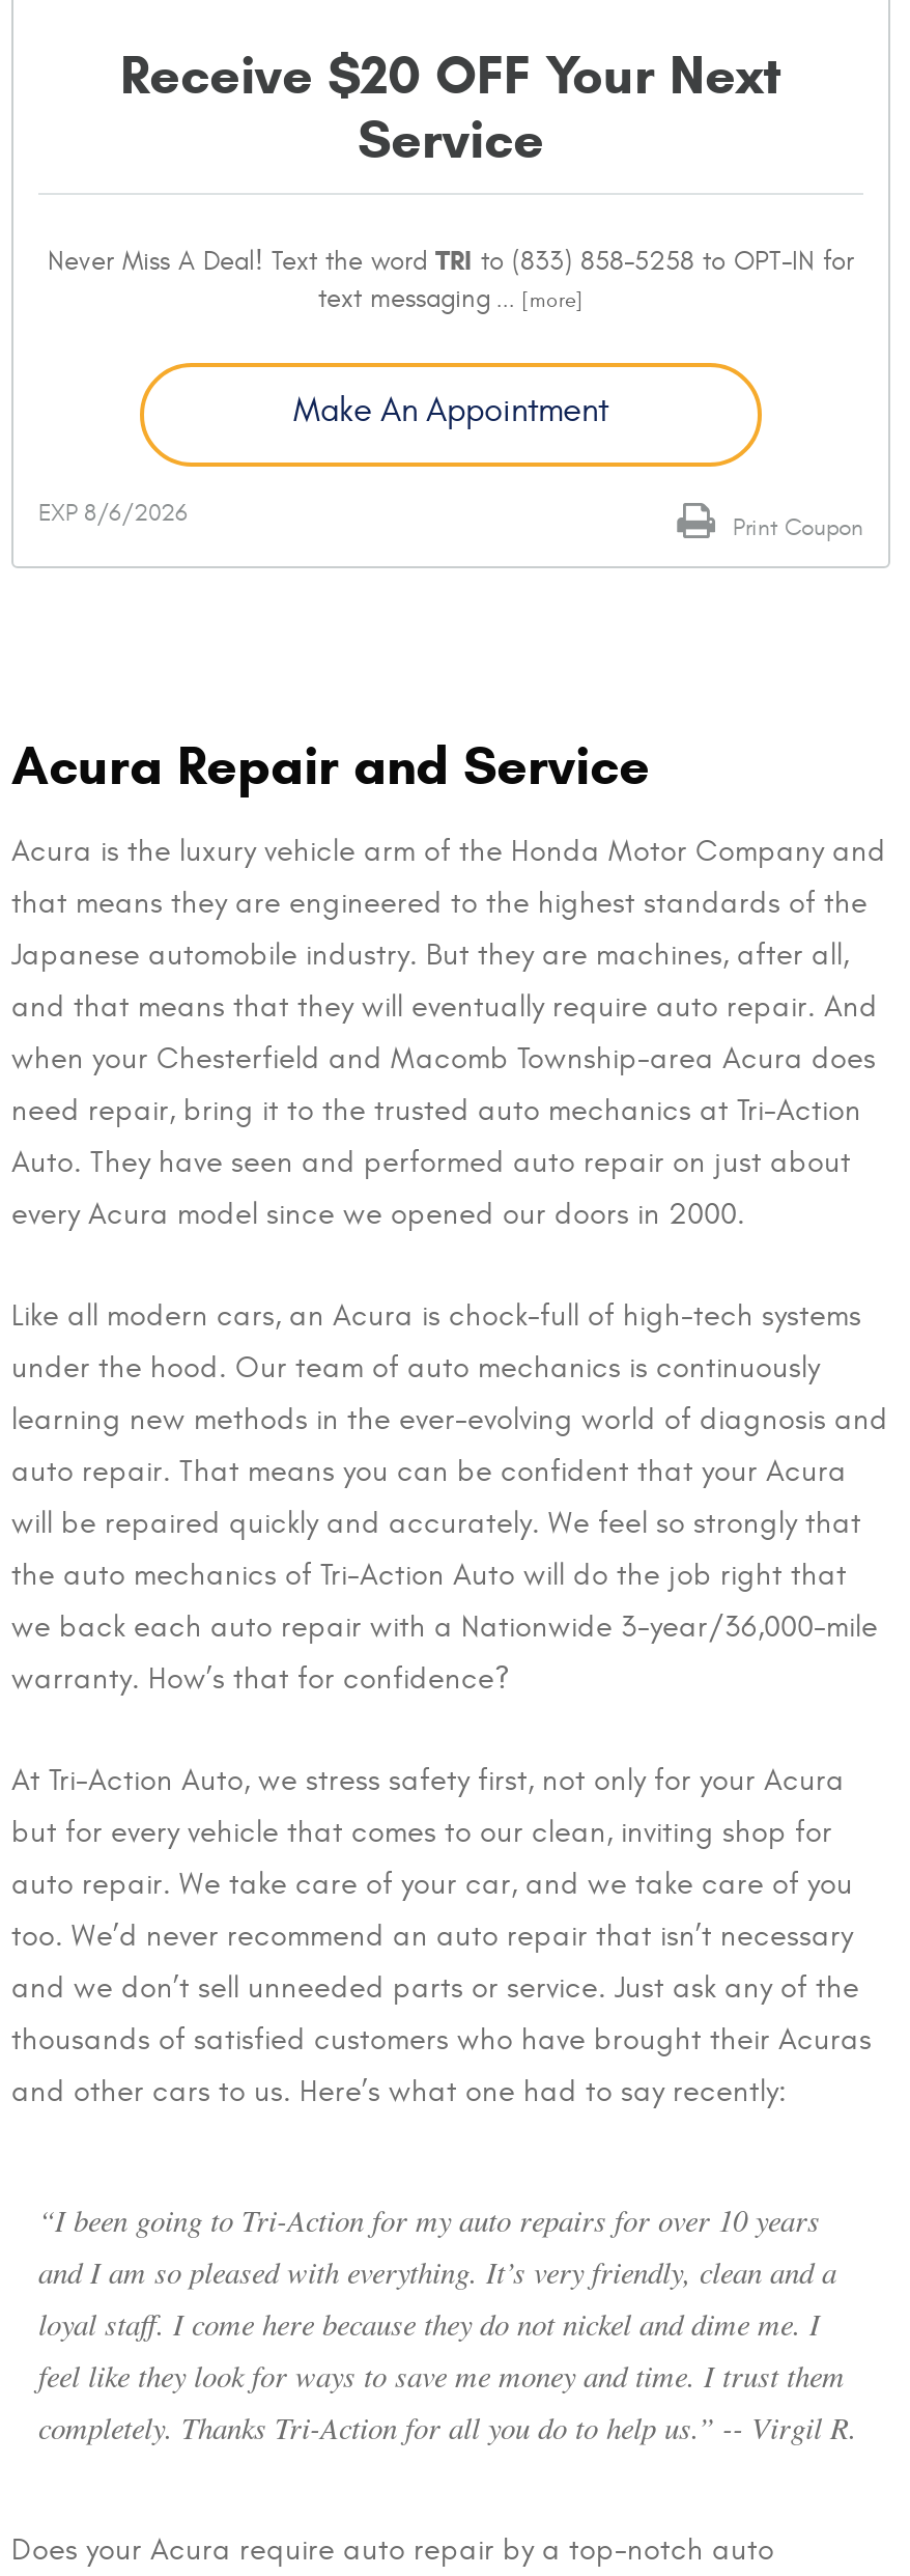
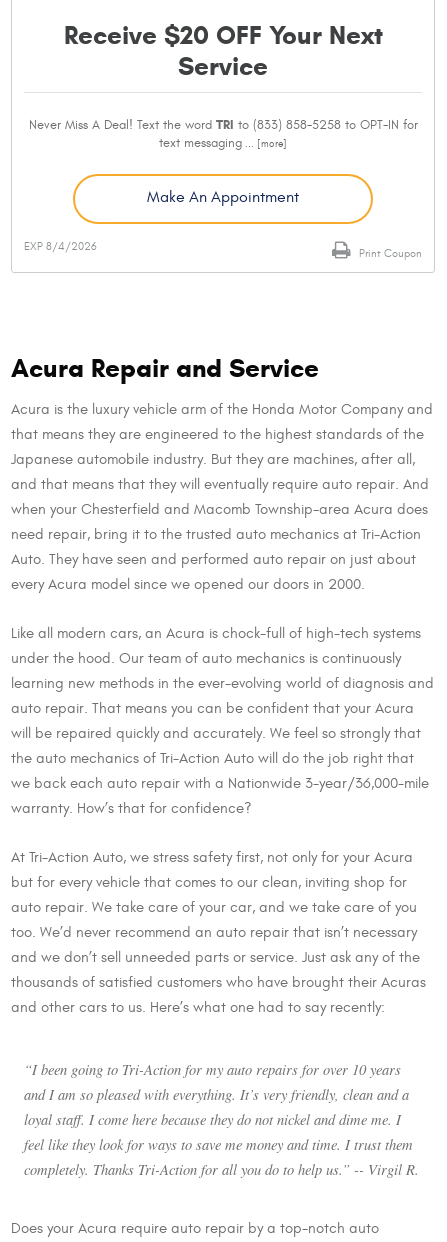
- EXP 8/6/2026
+ EXP 8/4/2026
